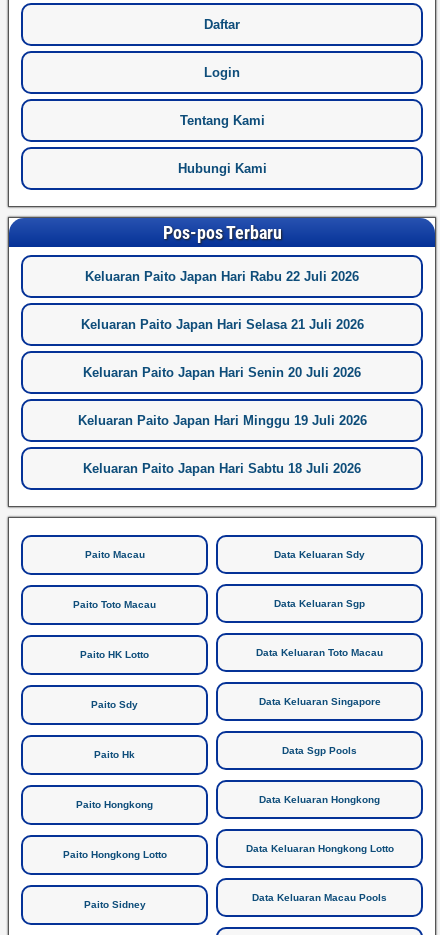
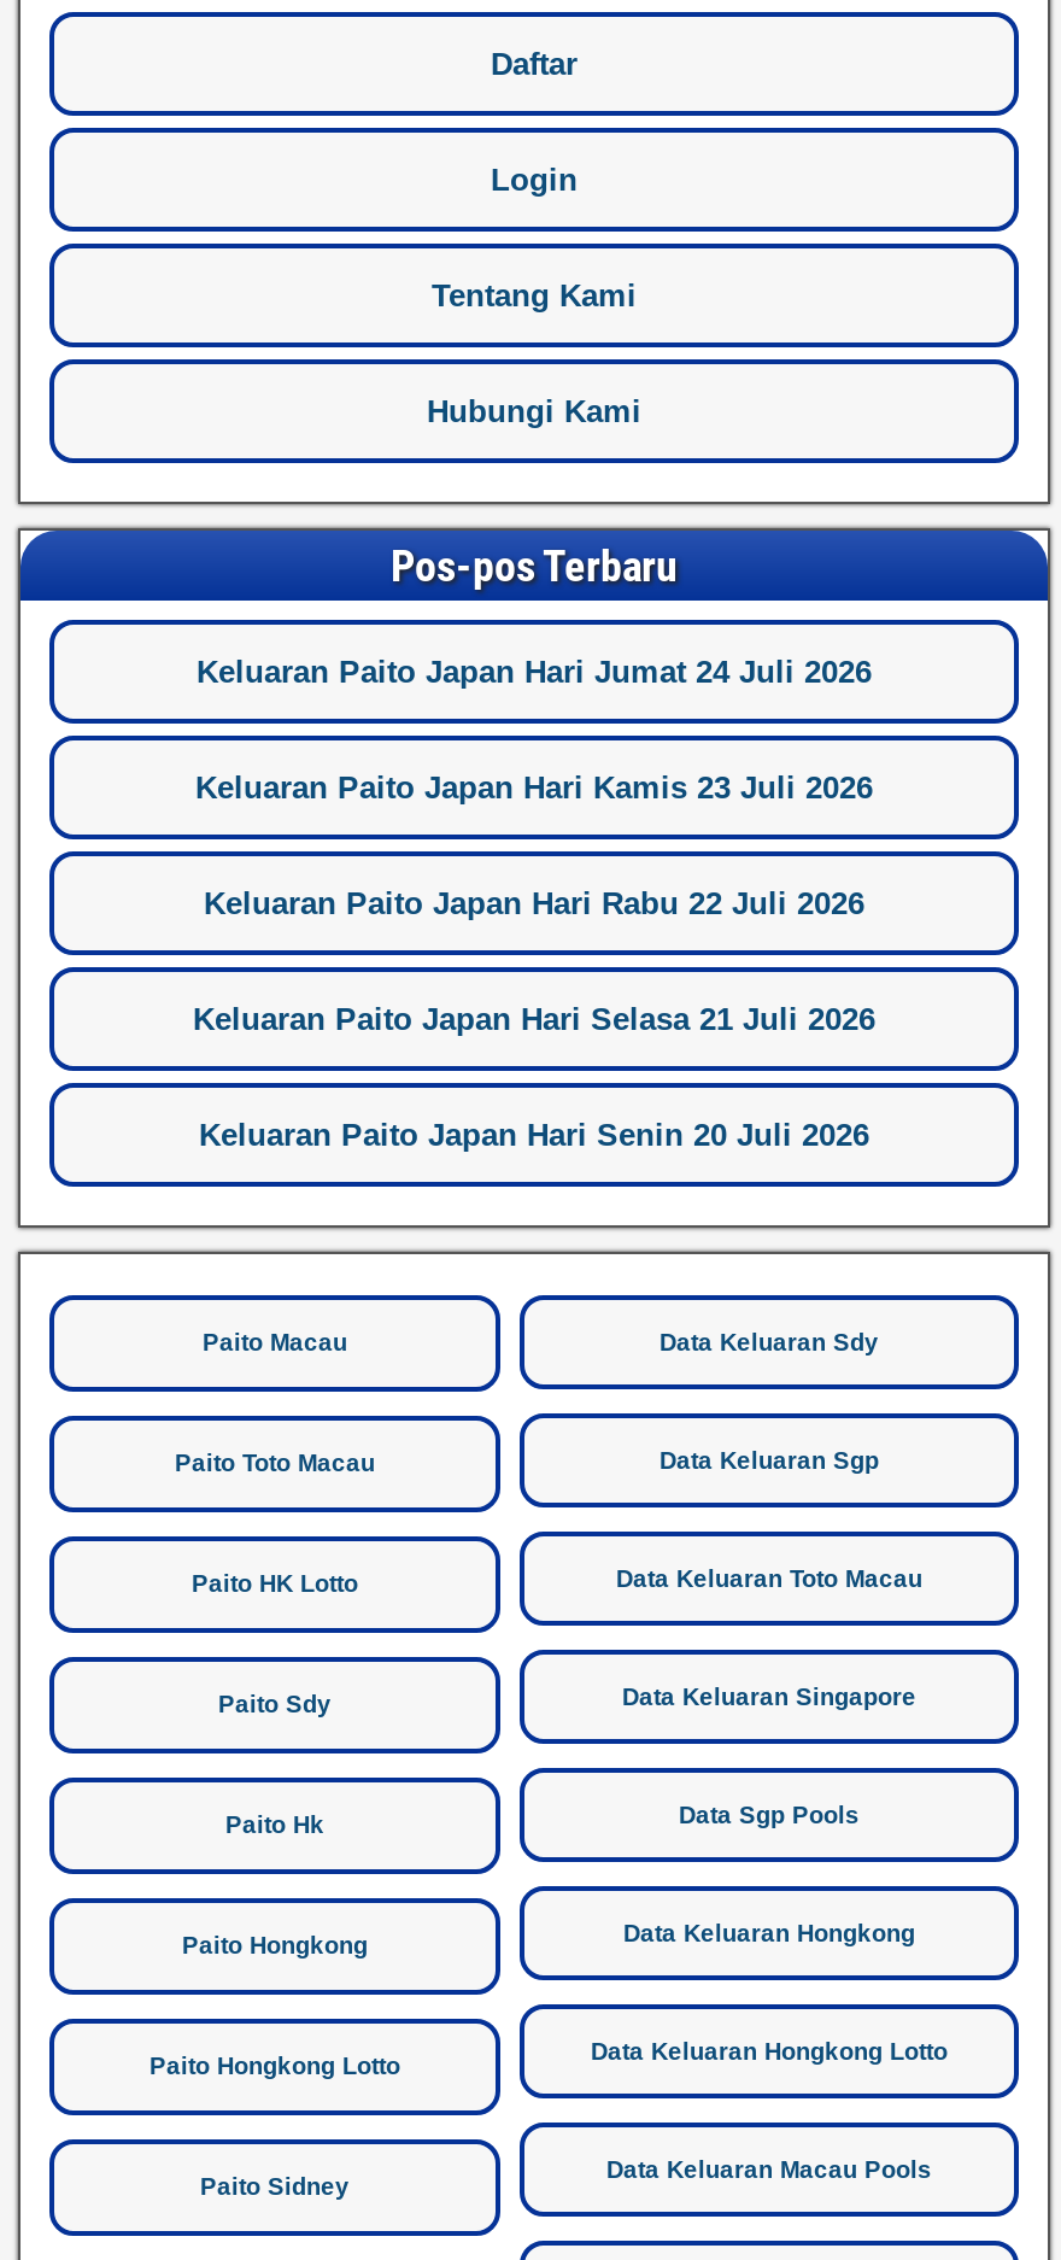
+ Keluaran Paito Japan Hari Jumat 24 Juli 2026
+ Keluaran Paito Japan Hari Kamis 23 Juli 2026

moved down: Keluaran Paito Japan Hari Rabu 22 Juli 2026 | Keluaran Paito Japan Hari Selasa 21 Juli 2026 | Keluaran Paito Japan Hari Senin 20 Juli 2026

- Keluaran Paito Japan Hari Minggu 19 Juli 2026
- Keluaran Paito Japan Hari Sabtu 18 Juli 2026
